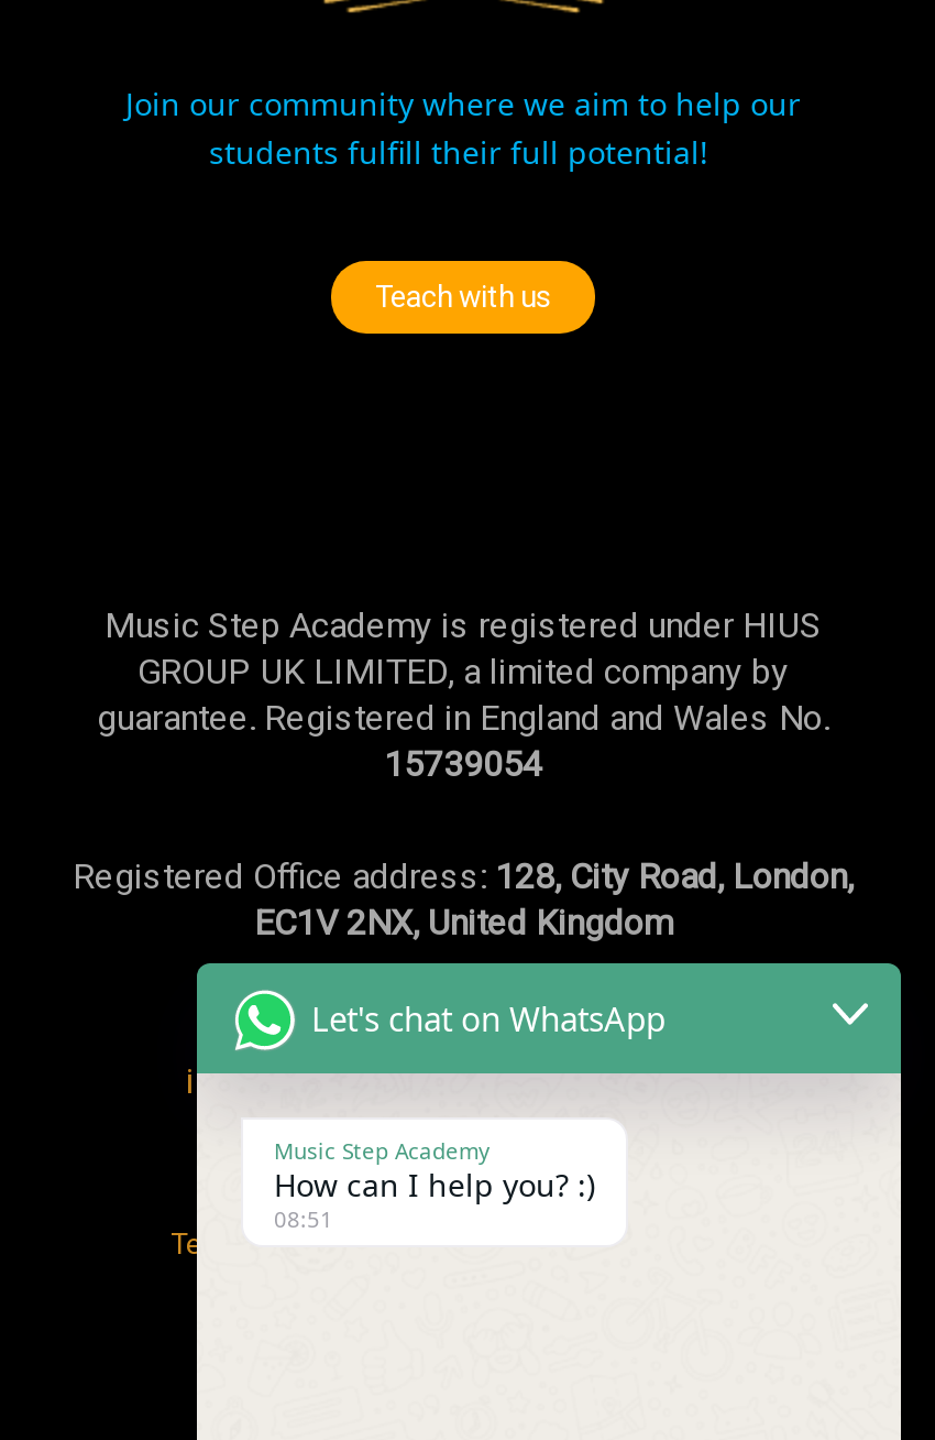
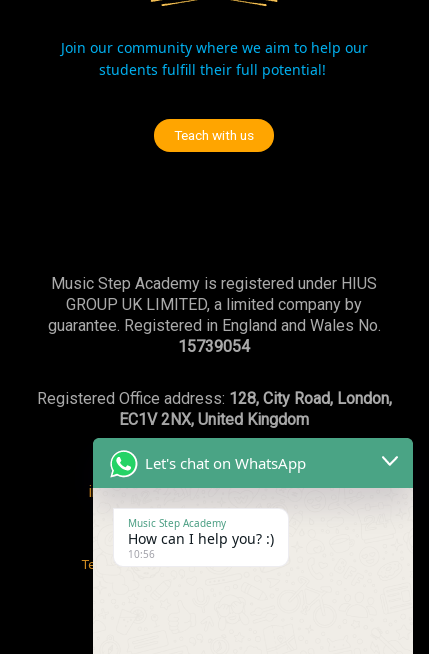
- 08:51
+ 10:56
